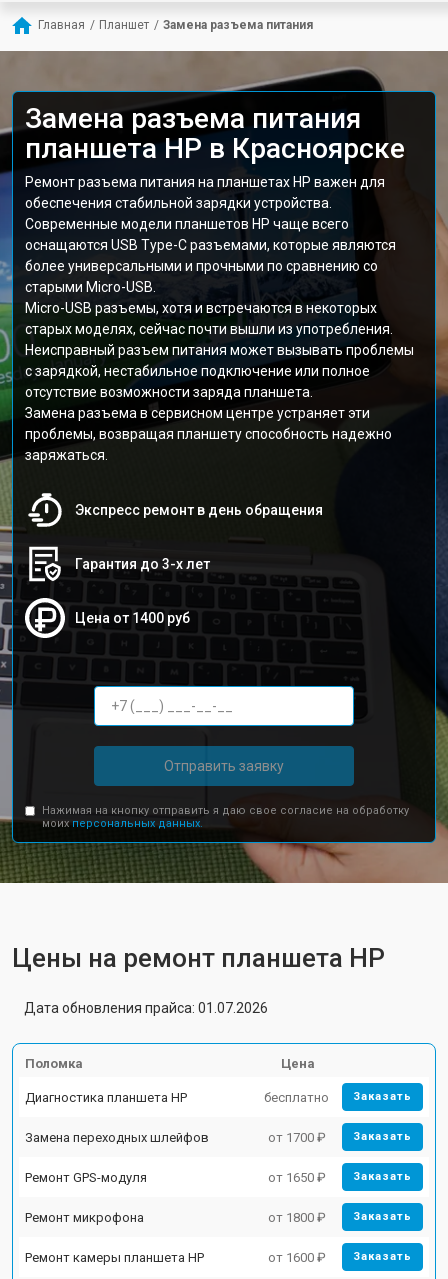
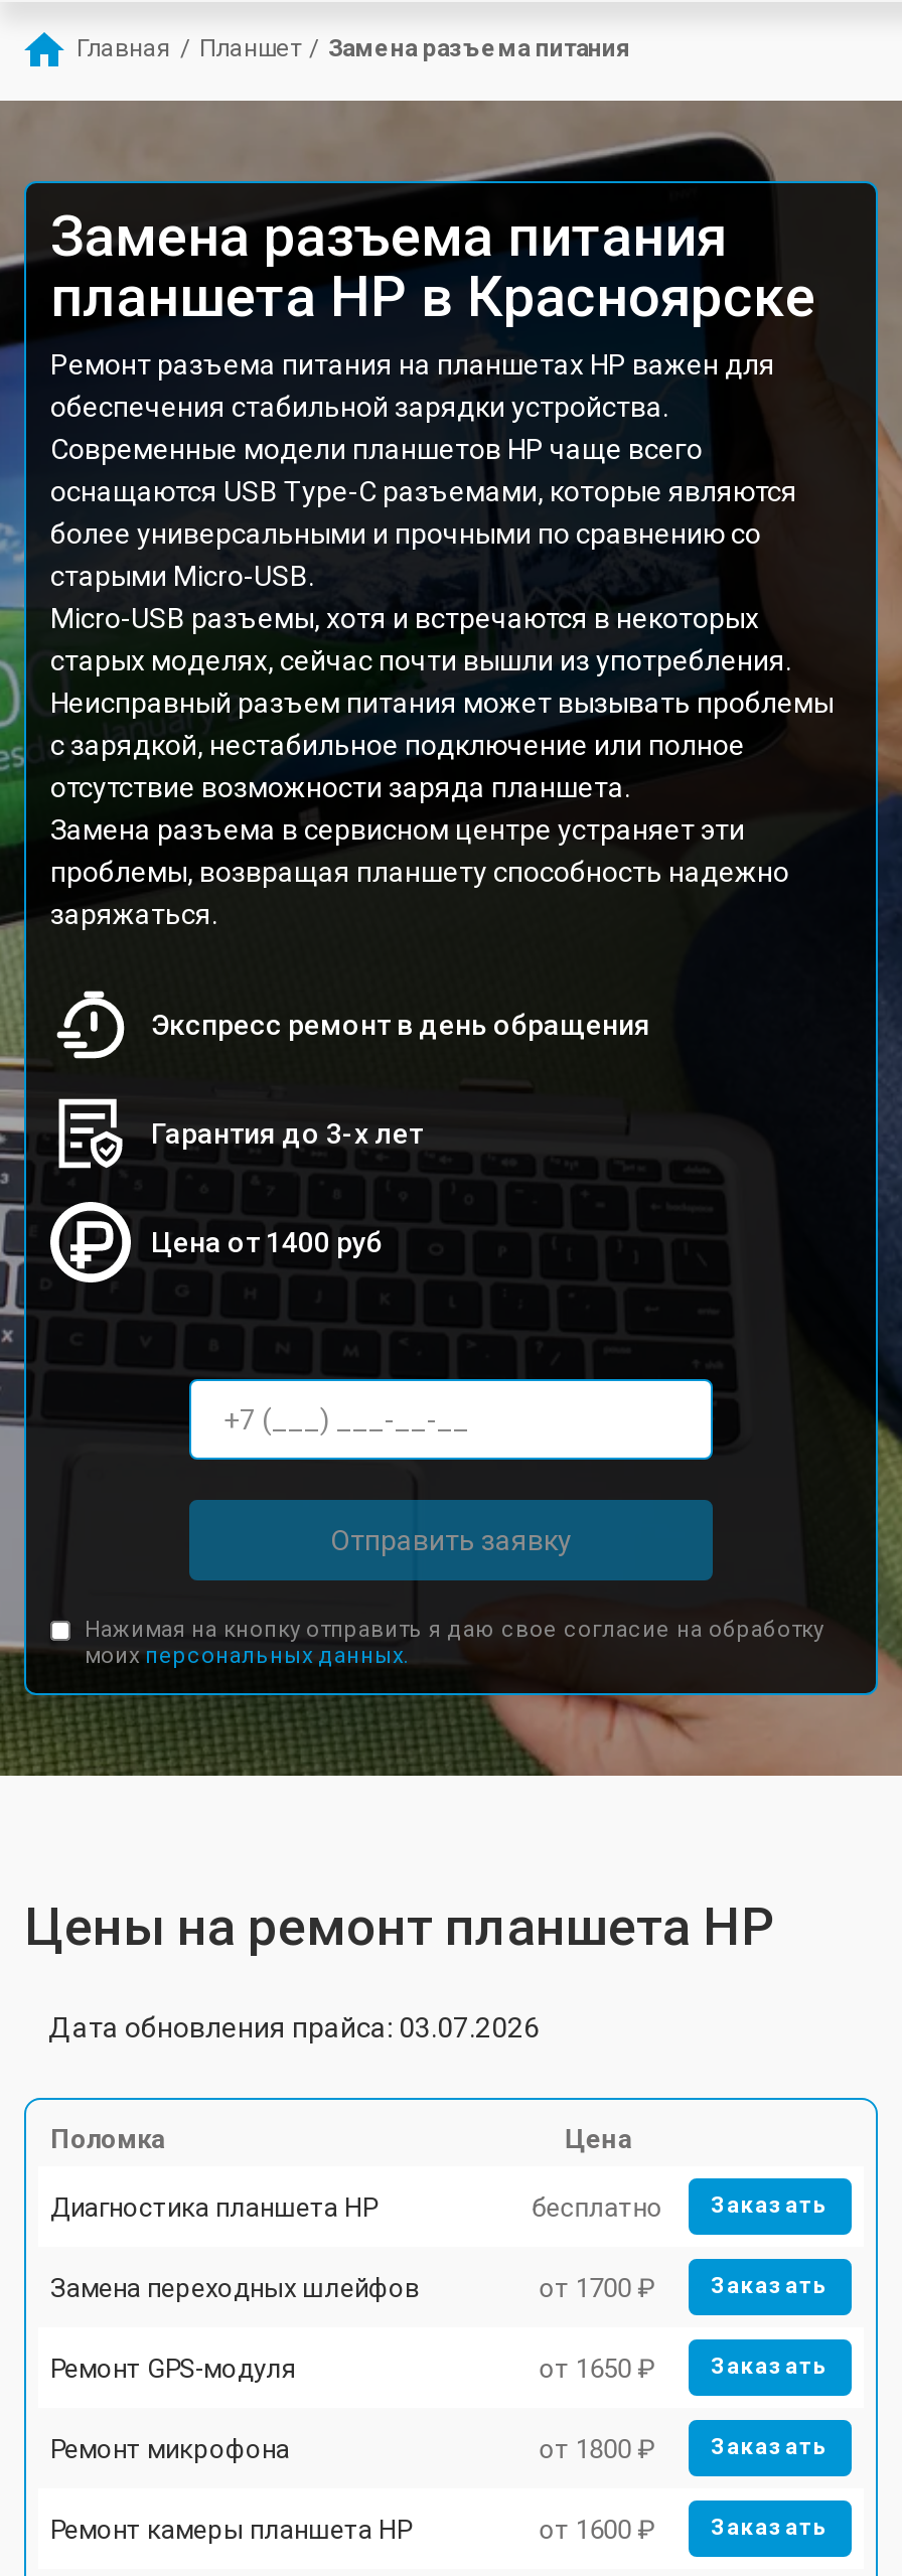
- Дата обновления прайса: 01.07.2026
+ Дата обновления прайса: 03.07.2026
